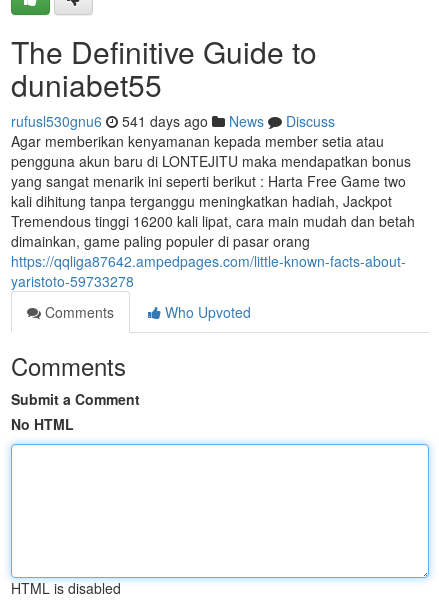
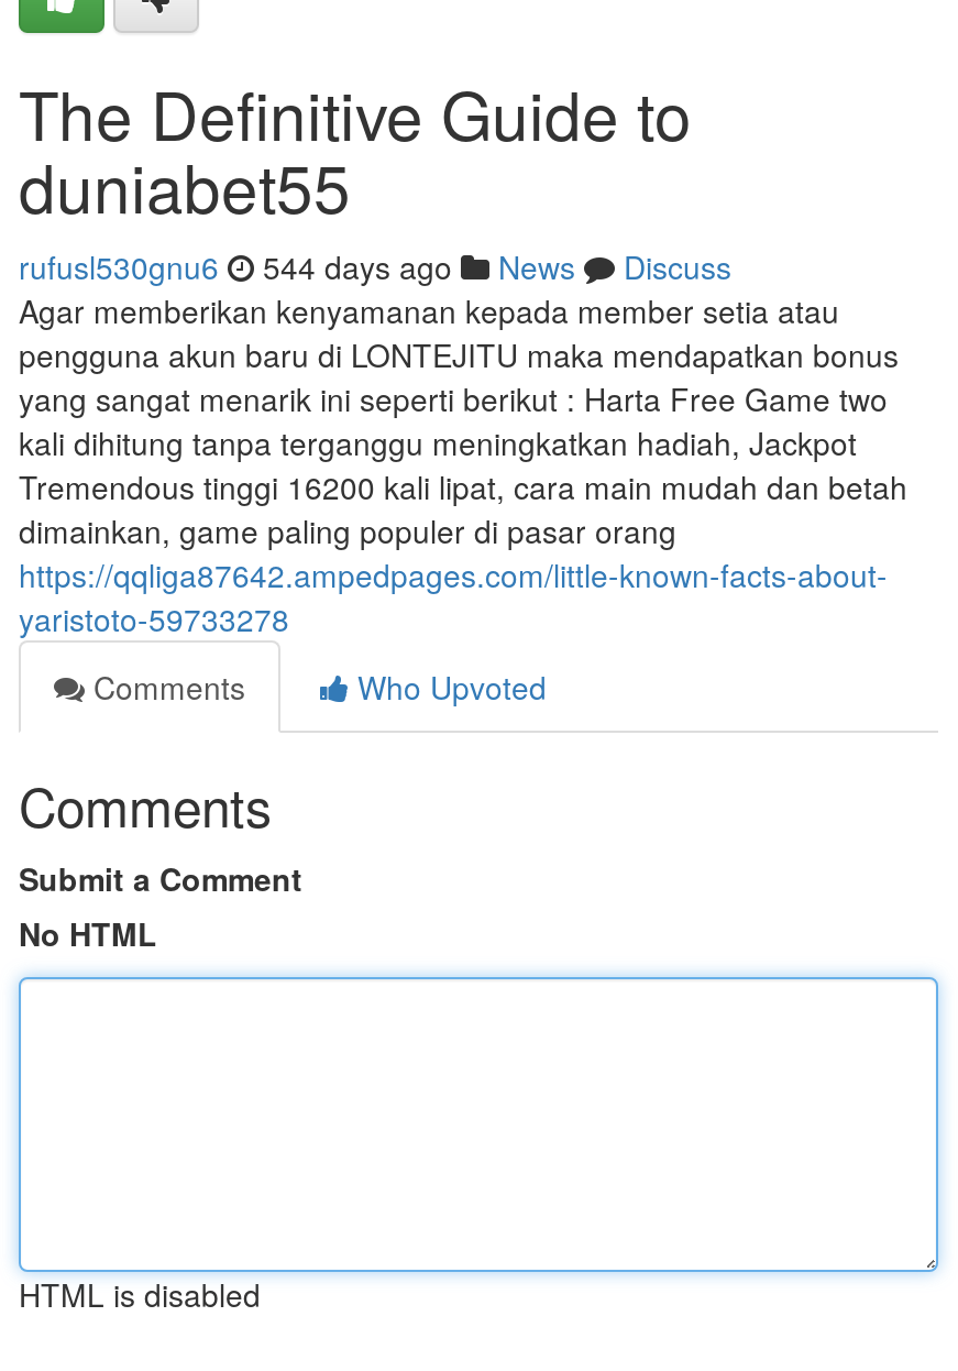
- rufusl530gnu6 541 days ago News Discuss
+ rufusl530gnu6 544 days ago News Discuss
